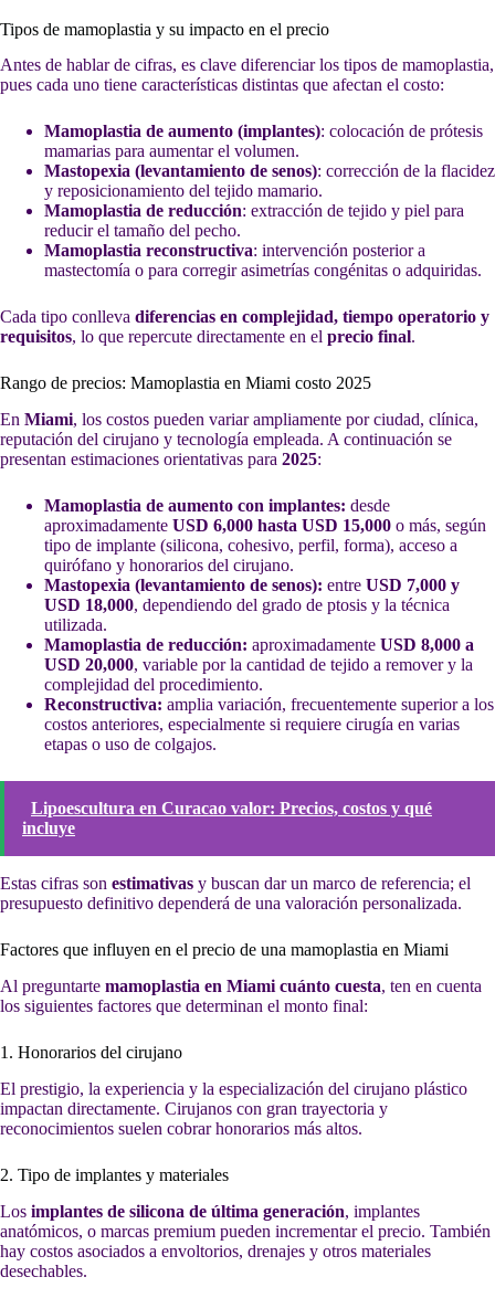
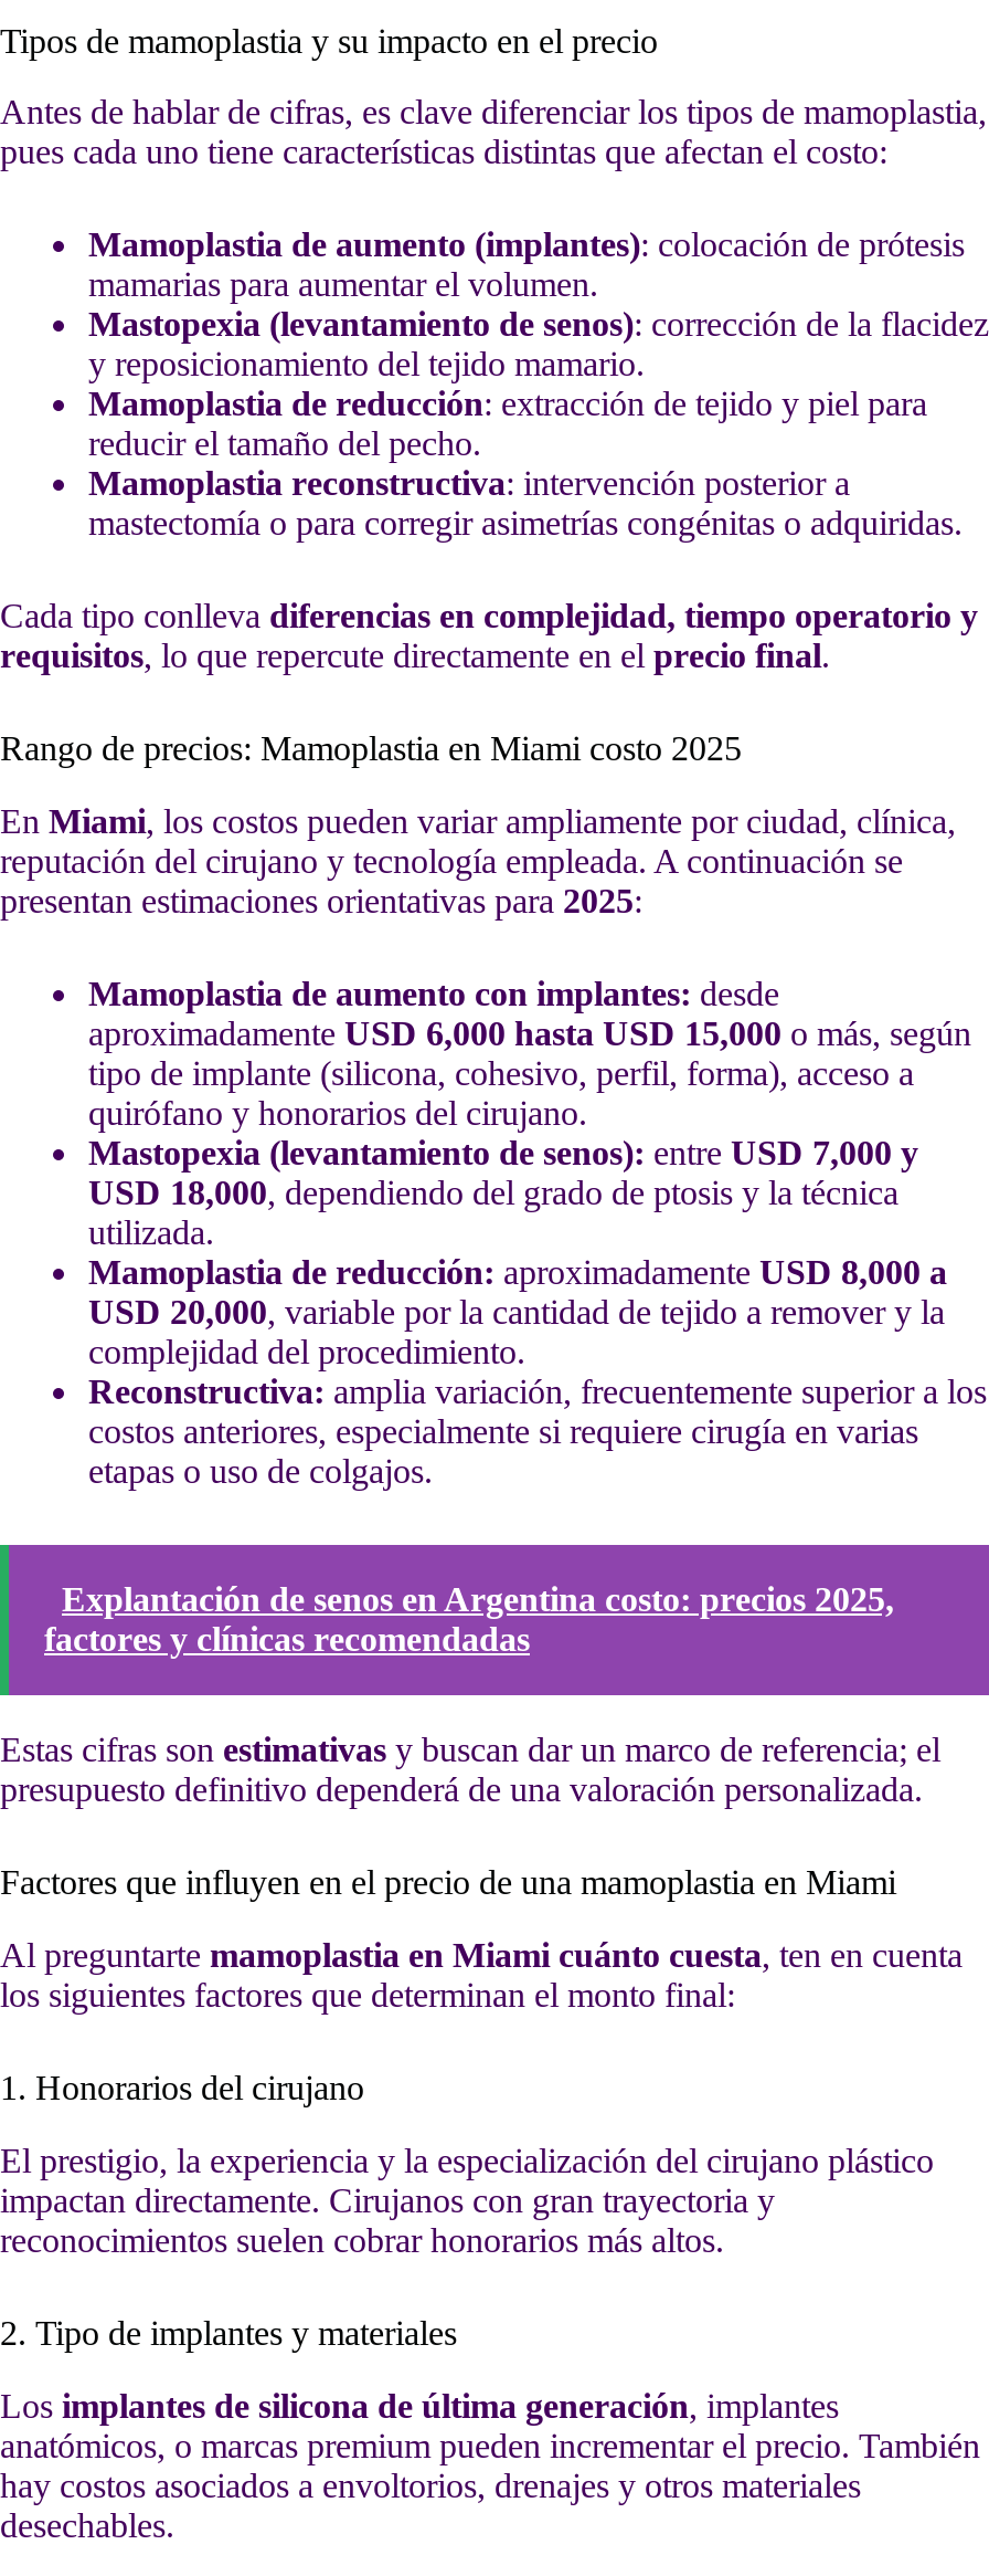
- Lipoescultura en Curacao valor: Precios, costos y qué
- incluye
+ Explantación de senos en Argentina costo: precios 2025,
+ factores y clínicas recomendadas
